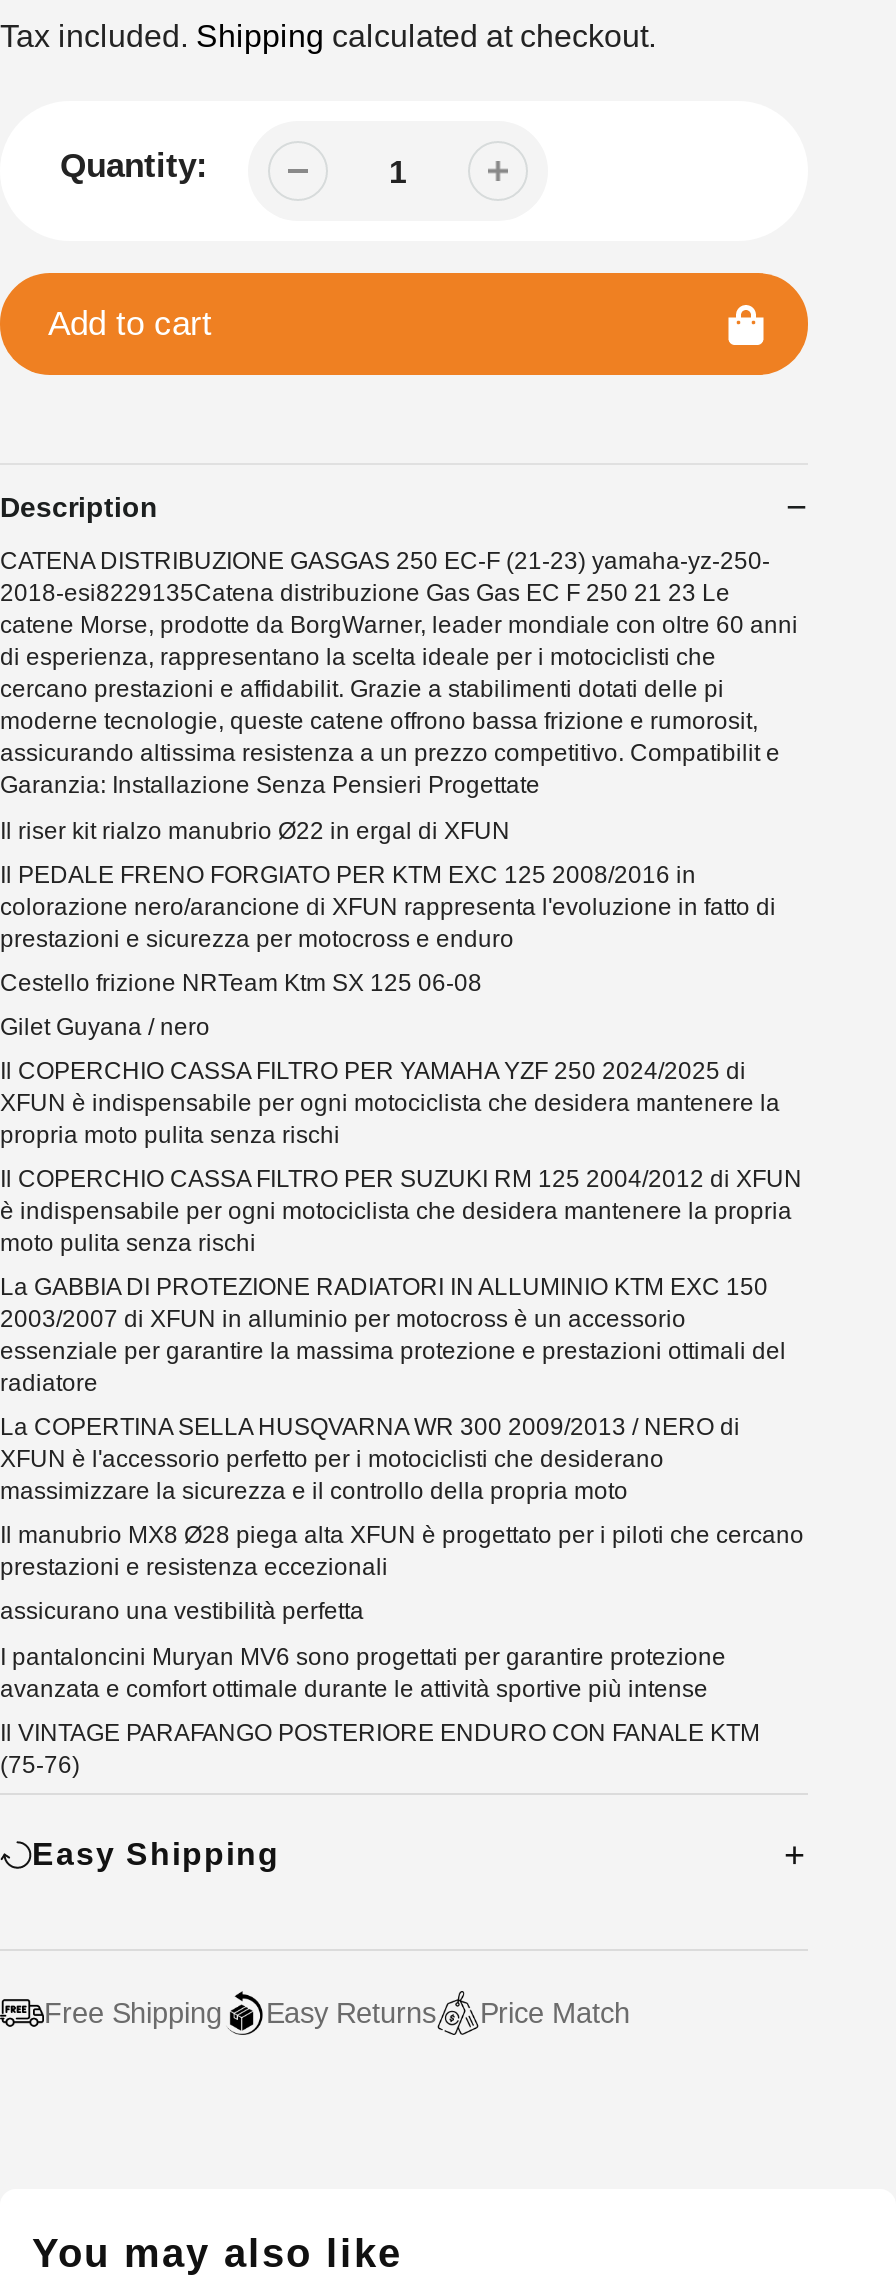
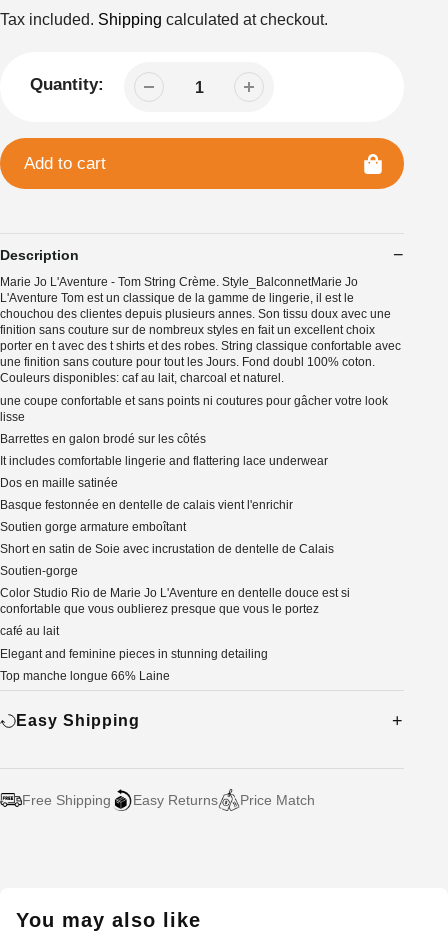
- CATENA DISTRIBUZIONE GASGAS 250 EC-F (21-23) yamaha-yz-250-
- 2018-esi8229135Catena distribuzione Gas Gas EC F 250 21 23 Le
- catene Morse, prodotte da BorgWarner, leader mondiale con oltre 60 anni
- di esperienza, rappresentano la scelta ideale per i motociclisti che
- cercano prestazioni e affidabilit. Grazie a stabilimenti dotati delle pi
- moderne tecnologie, queste catene offrono bassa frizione e rumorosit,
- assicurando altissima resistenza a un prezzo competitivo. Compatibilit e
- Garanzia: Installazione Senza Pensieri Progettate
+ Marie Jo L'Aventure - Tom String Crème. Style_BalconnetMarie Jo
+ L'Aventure Tom est un classique de la gamme de lingerie, il est le
+ chouchou des clientes depuis plusieurs annes. Son tissu doux avec une
+ finition sans couture sur de nombreux styles en fait un excellent choix
+ porter en t avec des t shirts et des robes. String classique confortable avec
+ une finition sans couture pour tout les Jours. Fond doubl 100% coton.
+ Couleurs disponibles: caf au lait, charcoal et naturel.

- Il riser kit rialzo manubrio Ø22 in ergal di XFUN
+ une coupe confortable et sans points ni coutures pour gâcher votre look
+ lisse

- Il PEDALE FRENO FORGIATO PER KTM EXC 125 2008/2016 in
- colorazione nero/arancione di XFUN rappresenta l'evoluzione in fatto di
- prestazioni e sicurezza per motocross e enduro
+ Barrettes en galon brodé sur les côtés

- Cestello frizione NRTeam Ktm SX 125 06-08
+ It includes comfortable lingerie and flattering lace underwear

- Gilet Guyana / nero
+ Dos en maille satinée

- Il COPERCHIO CASSA FILTRO PER YAMAHA YZF 250 2024/2025 di
- XFUN è indispensabile per ogni motociclista che desidera mantenere la
- propria moto pulita senza rischi
+ Basque festonnée en dentelle de calais vient l'enrichir

- Il COPERCHIO CASSA FILTRO PER SUZUKI RM 125 2004/2012 di XFUN
- è indispensabile per ogni motociclista che desidera mantenere la propria
- moto pulita senza rischi
+ Soutien gorge armature emboîtant

- La GABBIA DI PROTEZIONE RADIATORI IN ALLUMINIO KTM EXC 150
- 2003/2007 di XFUN in alluminio per motocross è un accessorio
- essenziale per garantire la massima protezione e prestazioni ottimali del
- radiatore
+ Short en satin de Soie avec incrustation de dentelle de Calais

- La COPERTINA SELLA HUSQVARNA WR 300 2009/2013 / NERO di
- XFUN è l'accessorio perfetto per i motociclisti che desiderano
- massimizzare la sicurezza e il controllo della propria moto
+ Soutien-gorge

- Il manubrio MX8 Ø28 piega alta XFUN è progettato per i piloti che cercano
- prestazioni e resistenza eccezionali
+ Color Studio Rio de Marie Jo L'Aventure en dentelle douce est si
+ confortable que vous oublierez presque que vous le portez

- assicurano una vestibilità perfetta
+ café au lait

- I pantaloncini Muryan MV6 sono progettati per garantire protezione
- avanzata e comfort ottimale durante le attività sportive più intense
+ Elegant and feminine pieces in stunning detailing

- Il VINTAGE PARAFANGO POSTERIORE ENDURO CON FANALE KTM
- (75-76)
+ Top manche longue 66% Laine
